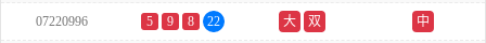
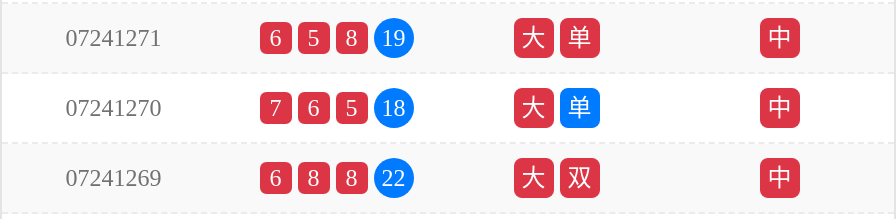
- 07220996
+ 07241271
+ 6

- 9
+ 8
+ 19
+ 大
+ 单
+ 中
+ 07241270
+ 7
+ 6
+ 5
+ 18
+ 大
+ 单
+ 中
+ 07241269
+ 6
+ 8
